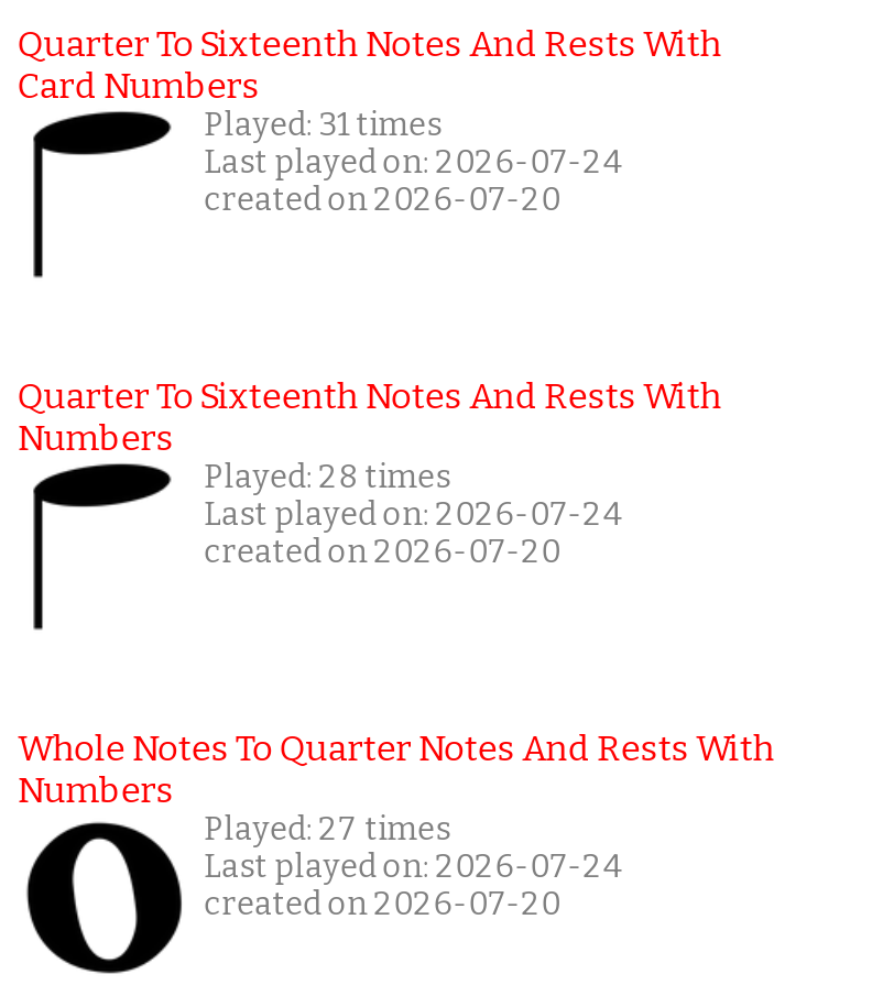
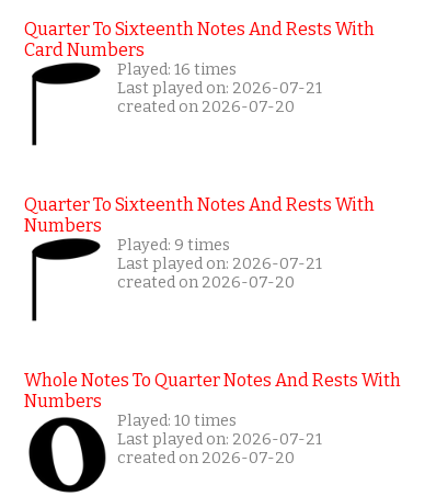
- Played: 31 times
+ Played: 16 times

- Last played on: 2026-07-24
+ Last played on: 2026-07-21

- Played: 28 times
+ Played: 9 times

- Last played on: 2026-07-24
+ Last played on: 2026-07-21

- Played: 27 times
+ Played: 10 times

- Last played on: 2026-07-24
+ Last played on: 2026-07-21
